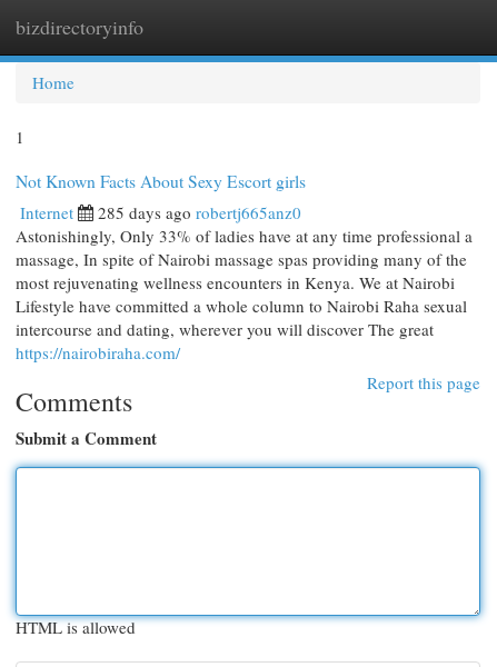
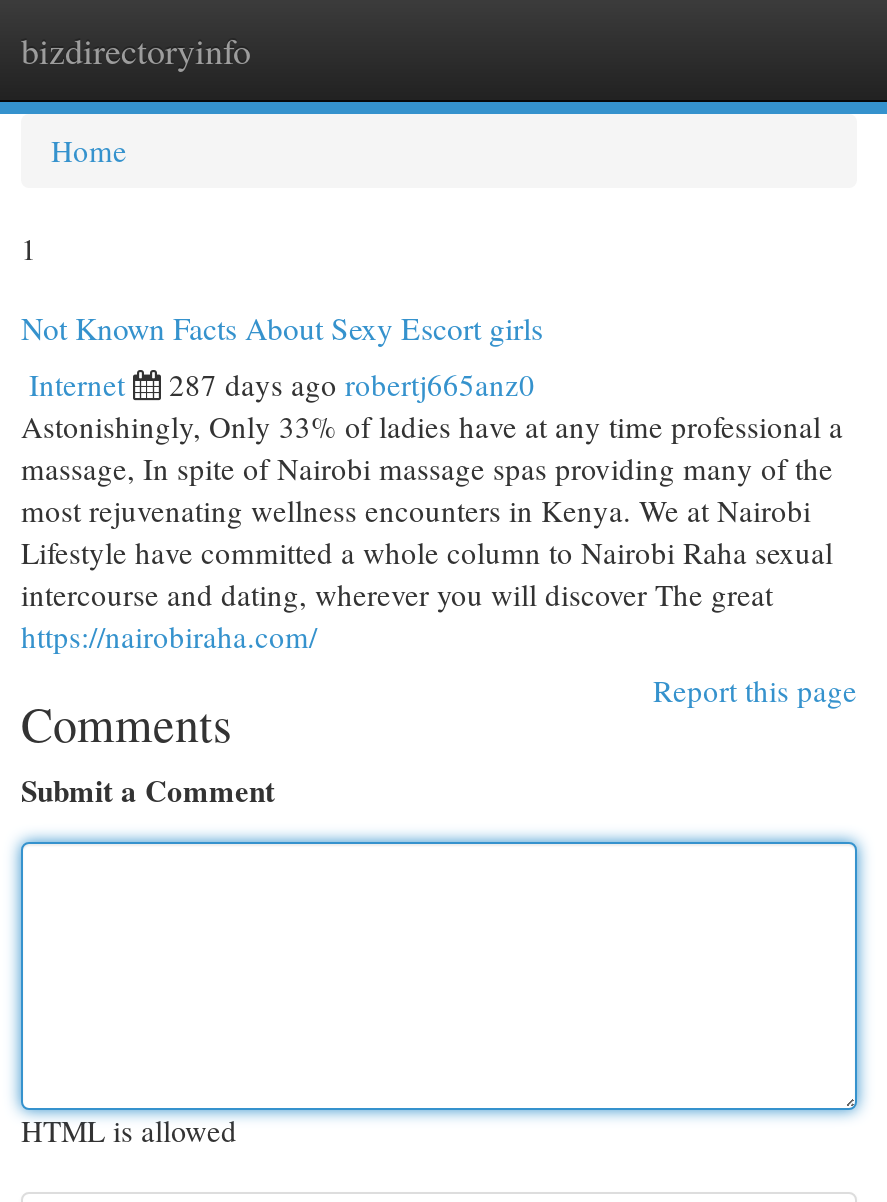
- 285 days ago robertj665anz0
+ 287 days ago robertj665anz0
